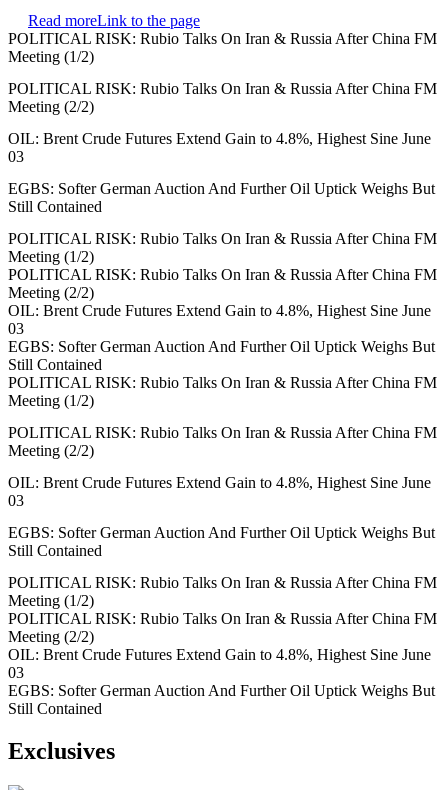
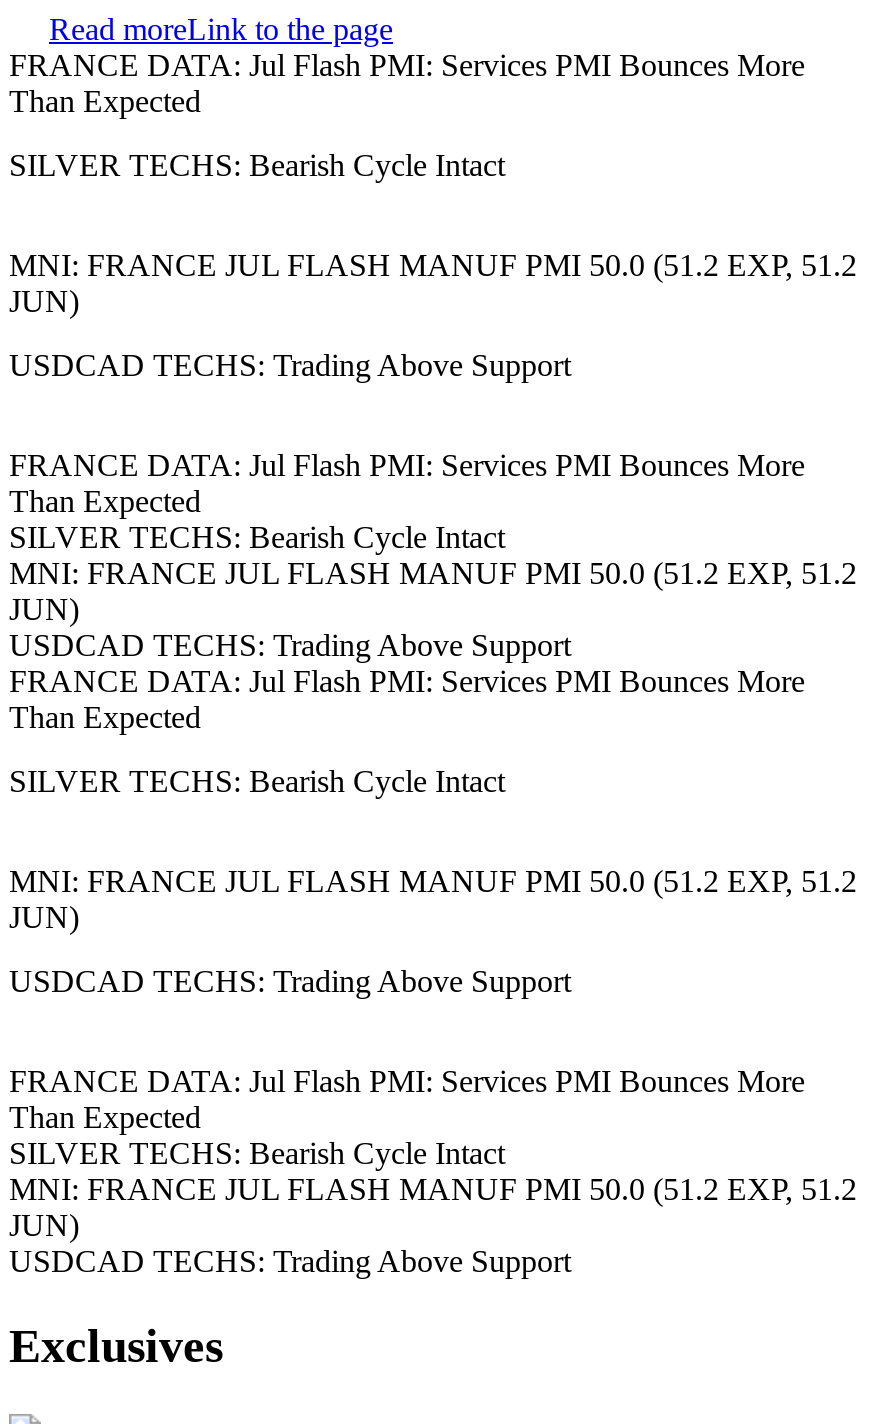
- POLITICAL RISK: Rubio Talks On Iran & Russia After China FM
- Meeting (1/2)
+ FRANCE DATA: Jul Flash PMI: Services PMI Bounces More
+ Than Expected

- POLITICAL RISK: Rubio Talks On Iran & Russia After China FM
- Meeting (2/2)
+ SILVER TECHS: Bearish Cycle Intact

- OIL: Brent Crude Futures Extend Gain to 4.8%, Highest Sine June
- 03
+ MNI: FRANCE JUL FLASH MANUF PMI 50.0 (51.2 EXP, 51.2
+ JUN)

- EGBS: Softer German Auction And Further Oil Uptick Weighs But
- Still Contained
+ USDCAD TECHS: Trading Above Support

- POLITICAL RISK: Rubio Talks On Iran & Russia After China FM
- Meeting (1/2)
- POLITICAL RISK: Rubio Talks On Iran & Russia After China FM
- Meeting (2/2)
- OIL: Brent Crude Futures Extend Gain to 4.8%, Highest Sine June
- 03
- EGBS: Softer German Auction And Further Oil Uptick Weighs But
- Still Contained
- POLITICAL RISK: Rubio Talks On Iran & Russia After China FM
- Meeting (1/2)
+ FRANCE DATA: Jul Flash PMI: Services PMI Bounces More
+ Than Expected
+ SILVER TECHS: Bearish Cycle Intact
+ MNI: FRANCE JUL FLASH MANUF PMI 50.0 (51.2 EXP, 51.2
+ JUN)
+ USDCAD TECHS: Trading Above Support
+ FRANCE DATA: Jul Flash PMI: Services PMI Bounces More
+ Than Expected

- POLITICAL RISK: Rubio Talks On Iran & Russia After China FM
- Meeting (2/2)
+ SILVER TECHS: Bearish Cycle Intact

- OIL: Brent Crude Futures Extend Gain to 4.8%, Highest Sine June
- 03
+ MNI: FRANCE JUL FLASH MANUF PMI 50.0 (51.2 EXP, 51.2
+ JUN)

- EGBS: Softer German Auction And Further Oil Uptick Weighs But
- Still Contained
+ USDCAD TECHS: Trading Above Support

- POLITICAL RISK: Rubio Talks On Iran & Russia After China FM
- Meeting (1/2)
- POLITICAL RISK: Rubio Talks On Iran & Russia After China FM
- Meeting (2/2)
- OIL: Brent Crude Futures Extend Gain to 4.8%, Highest Sine June
- 03
- EGBS: Softer German Auction And Further Oil Uptick Weighs But
- Still Contained
+ FRANCE DATA: Jul Flash PMI: Services PMI Bounces More
+ Than Expected
+ SILVER TECHS: Bearish Cycle Intact
+ MNI: FRANCE JUL FLASH MANUF PMI 50.0 (51.2 EXP, 51.2
+ JUN)
+ USDCAD TECHS: Trading Above Support
